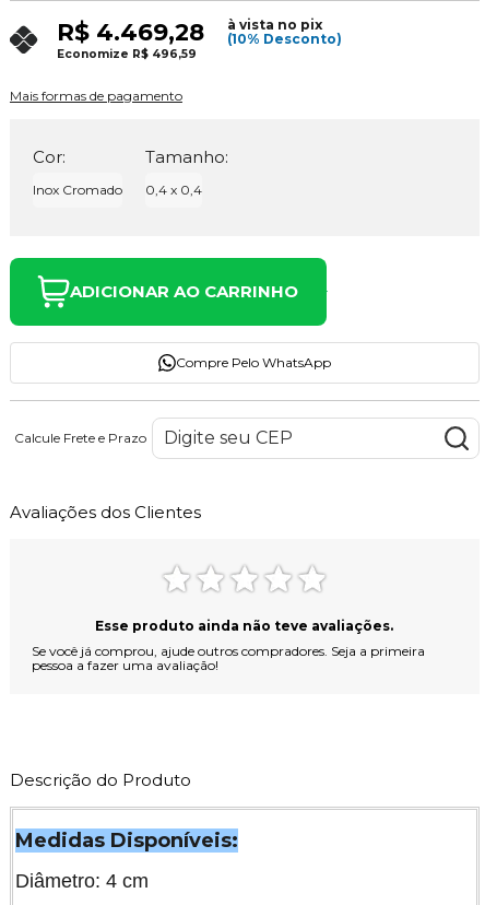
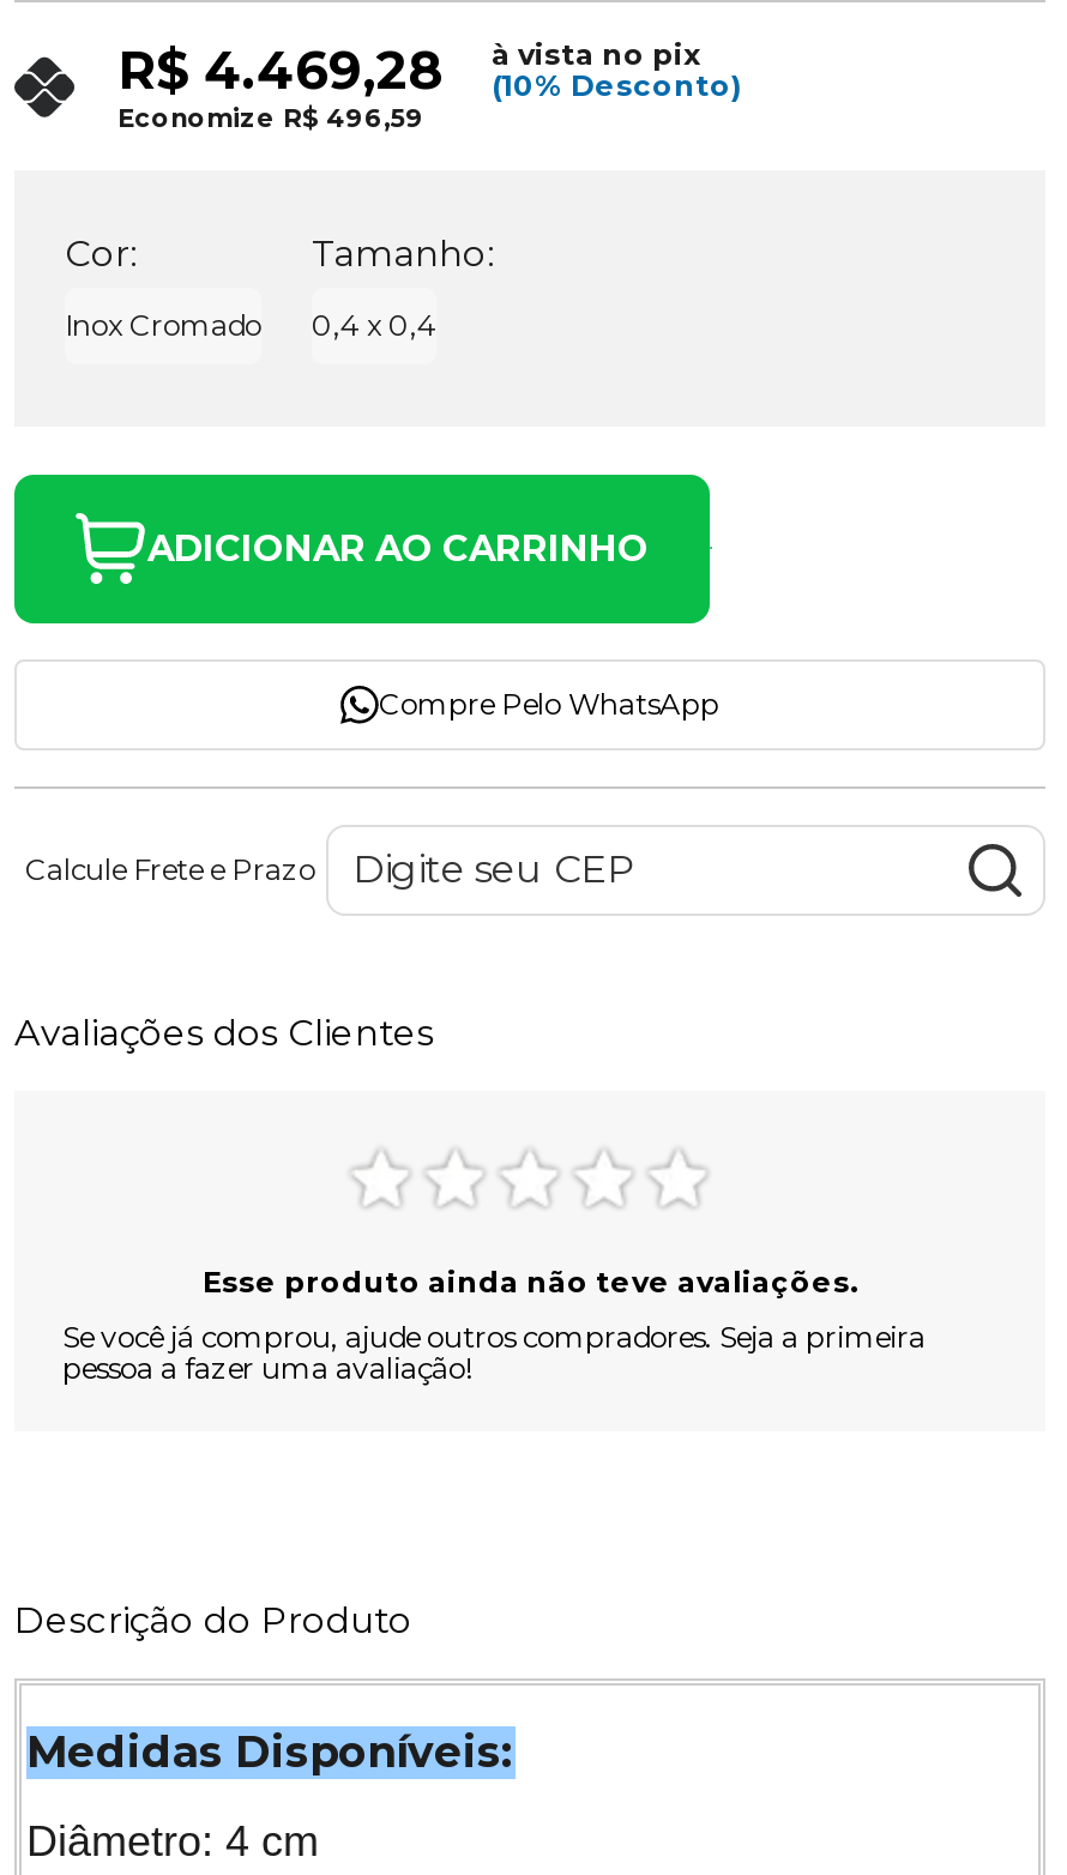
- Mais formas de pagamento
